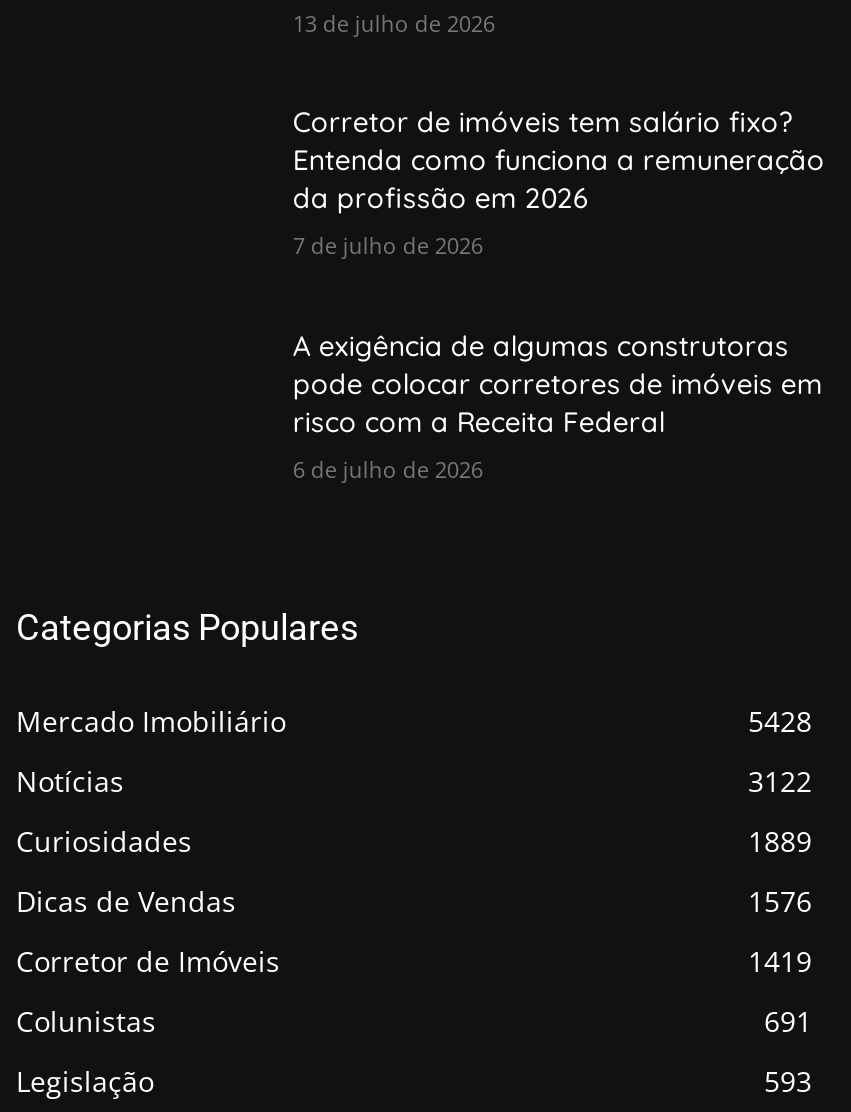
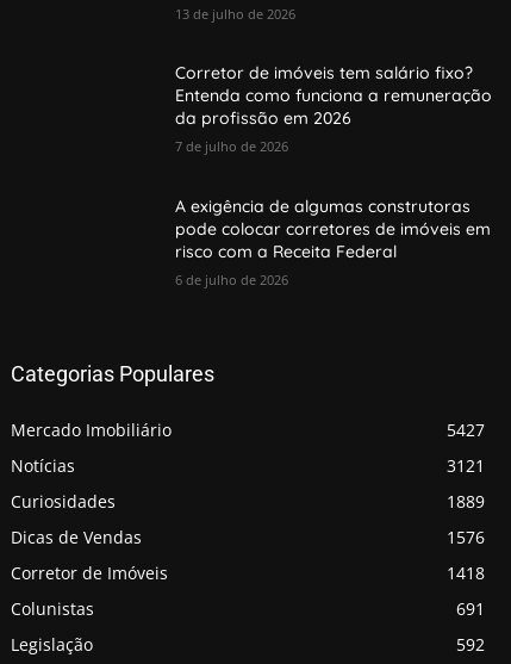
- 5428
+ 5427

- 3122
+ 3121

- 1419
+ 1418

- 593
+ 592
